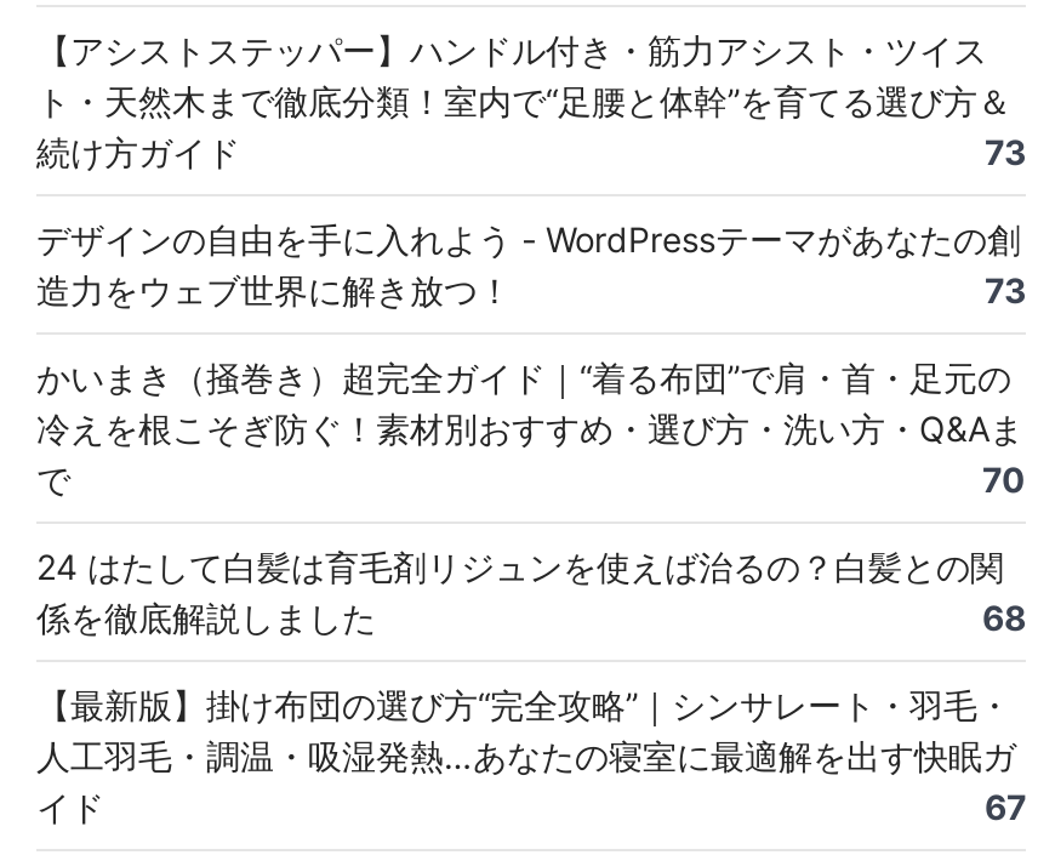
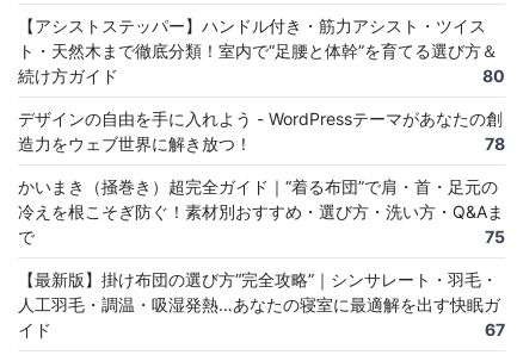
- 73
+ 80

- 73
+ 78

- 70
- 24 はたして白髪は育毛剤リジュンを使えば治るの？白髪との関
- 係を徹底解説しました
- 68
+ 75
